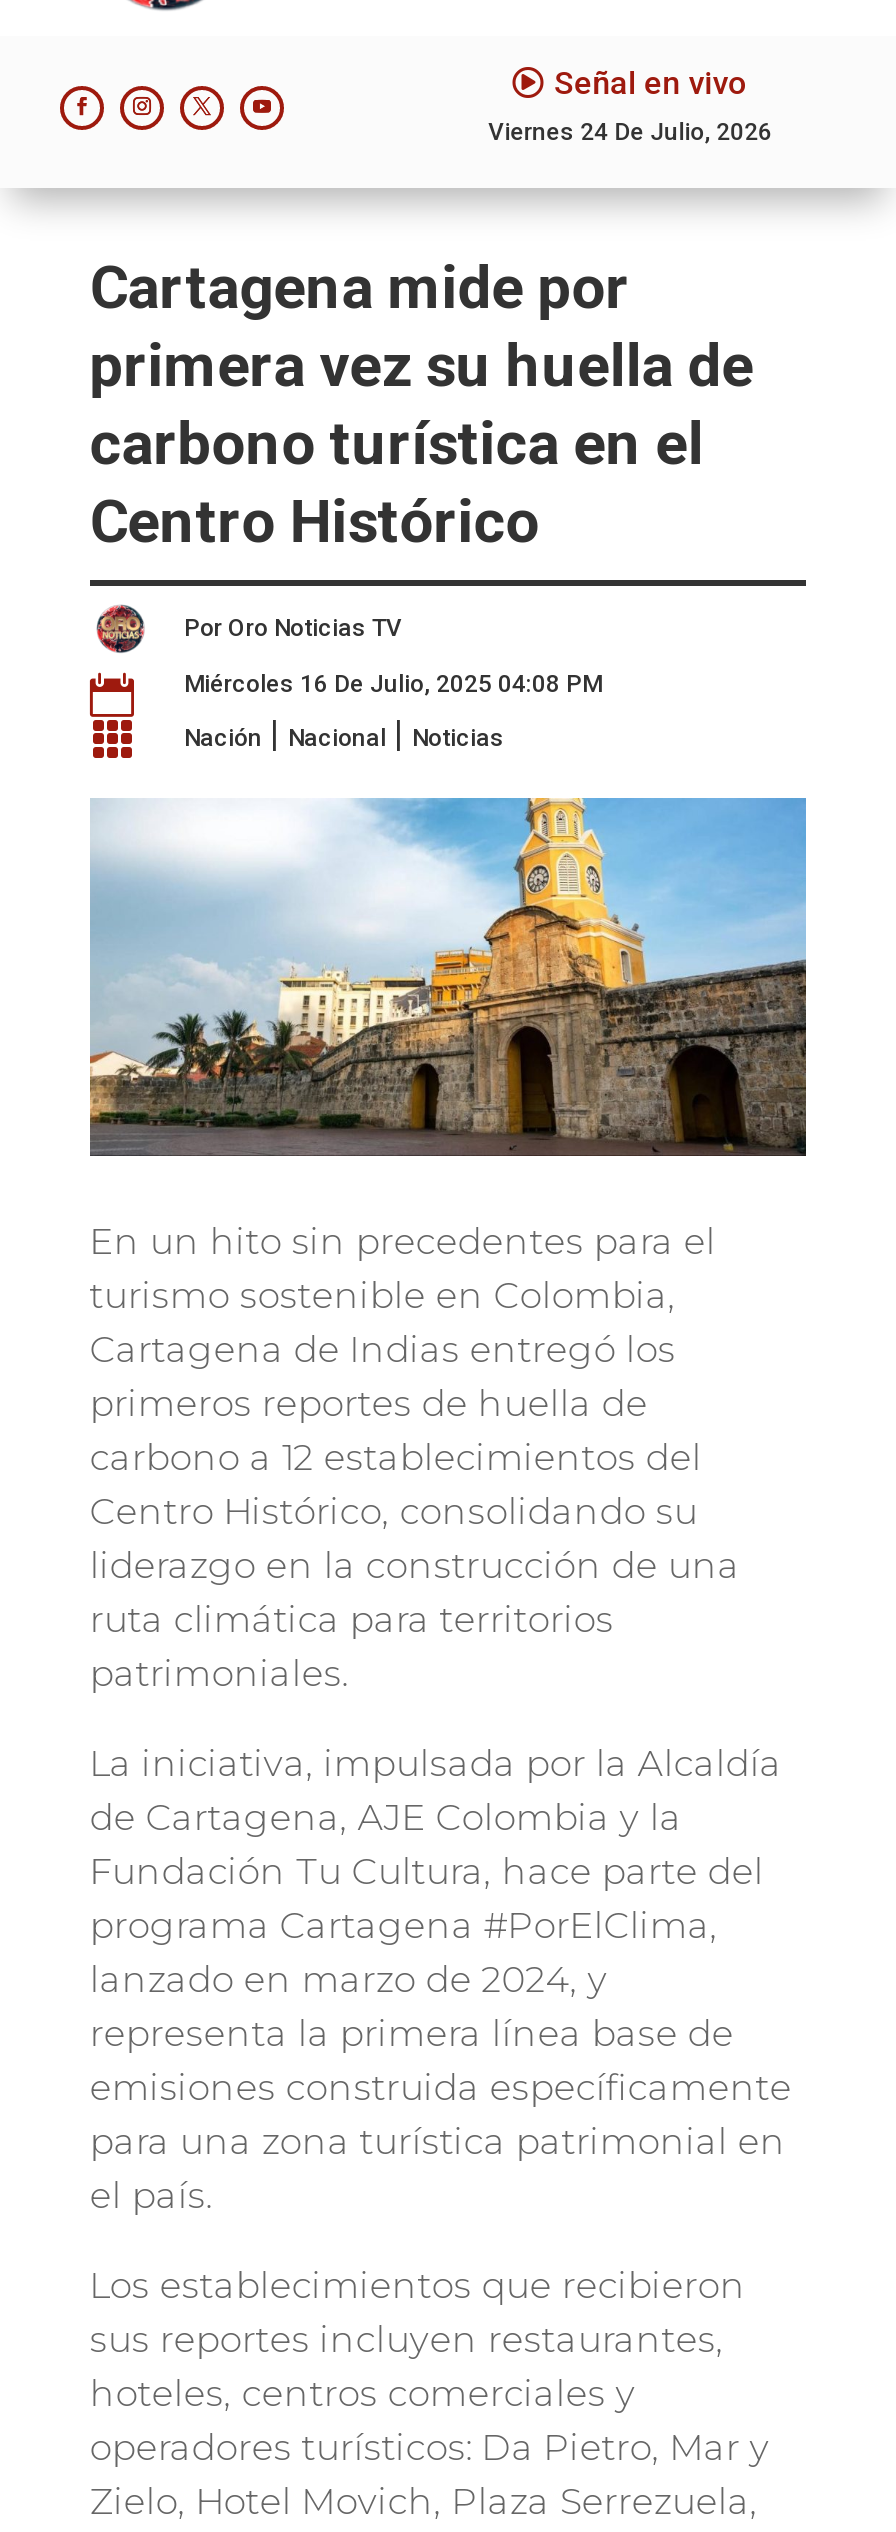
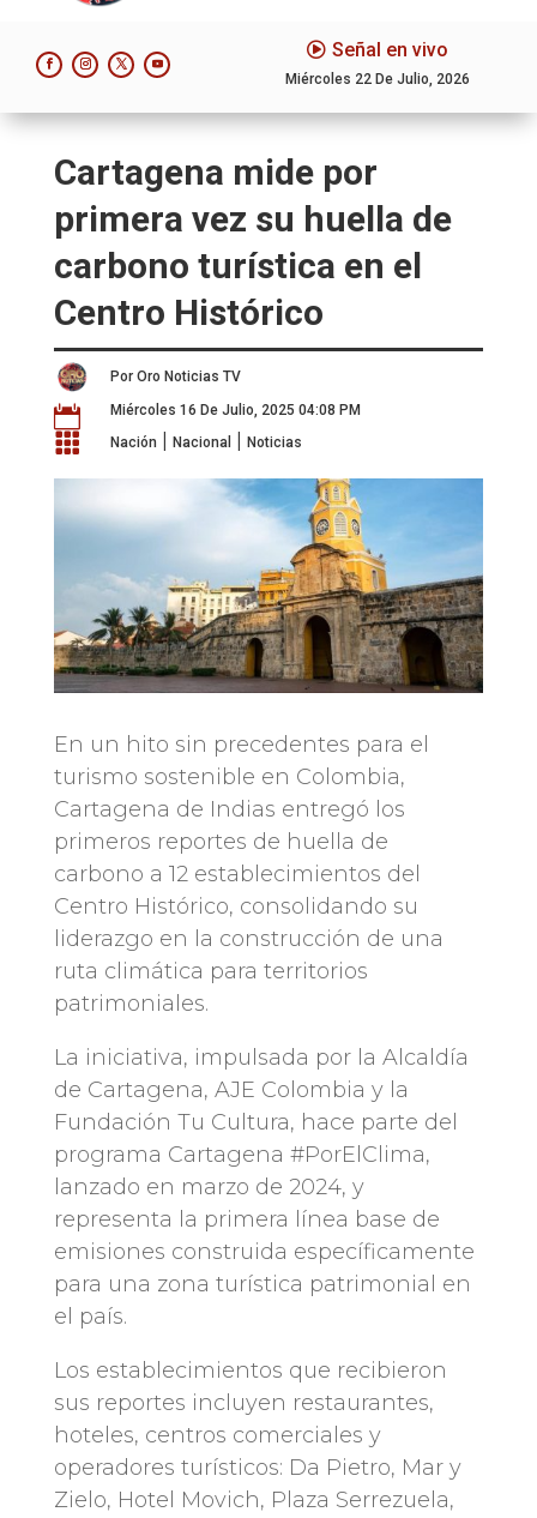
- Viernes 24 De Julio, 2026
+ Miércoles 22 De Julio, 2026
